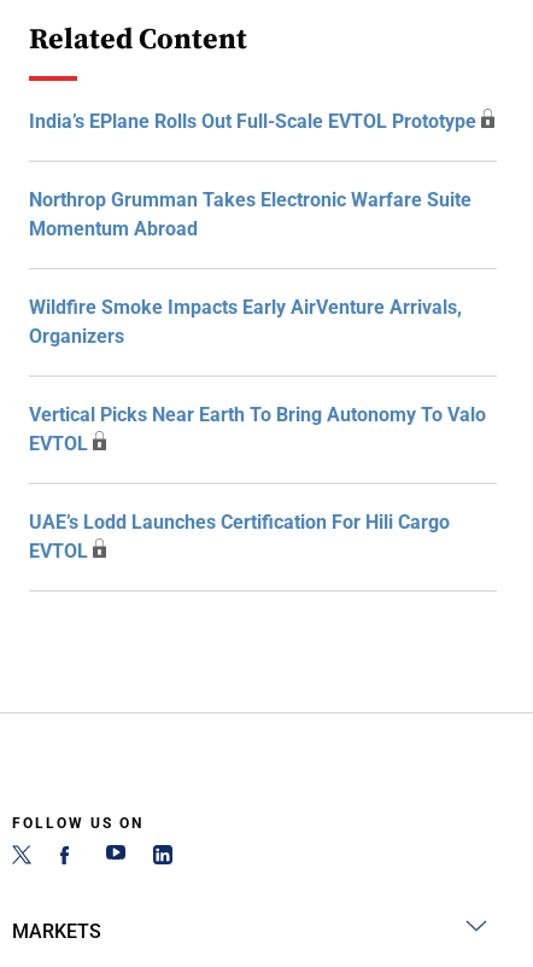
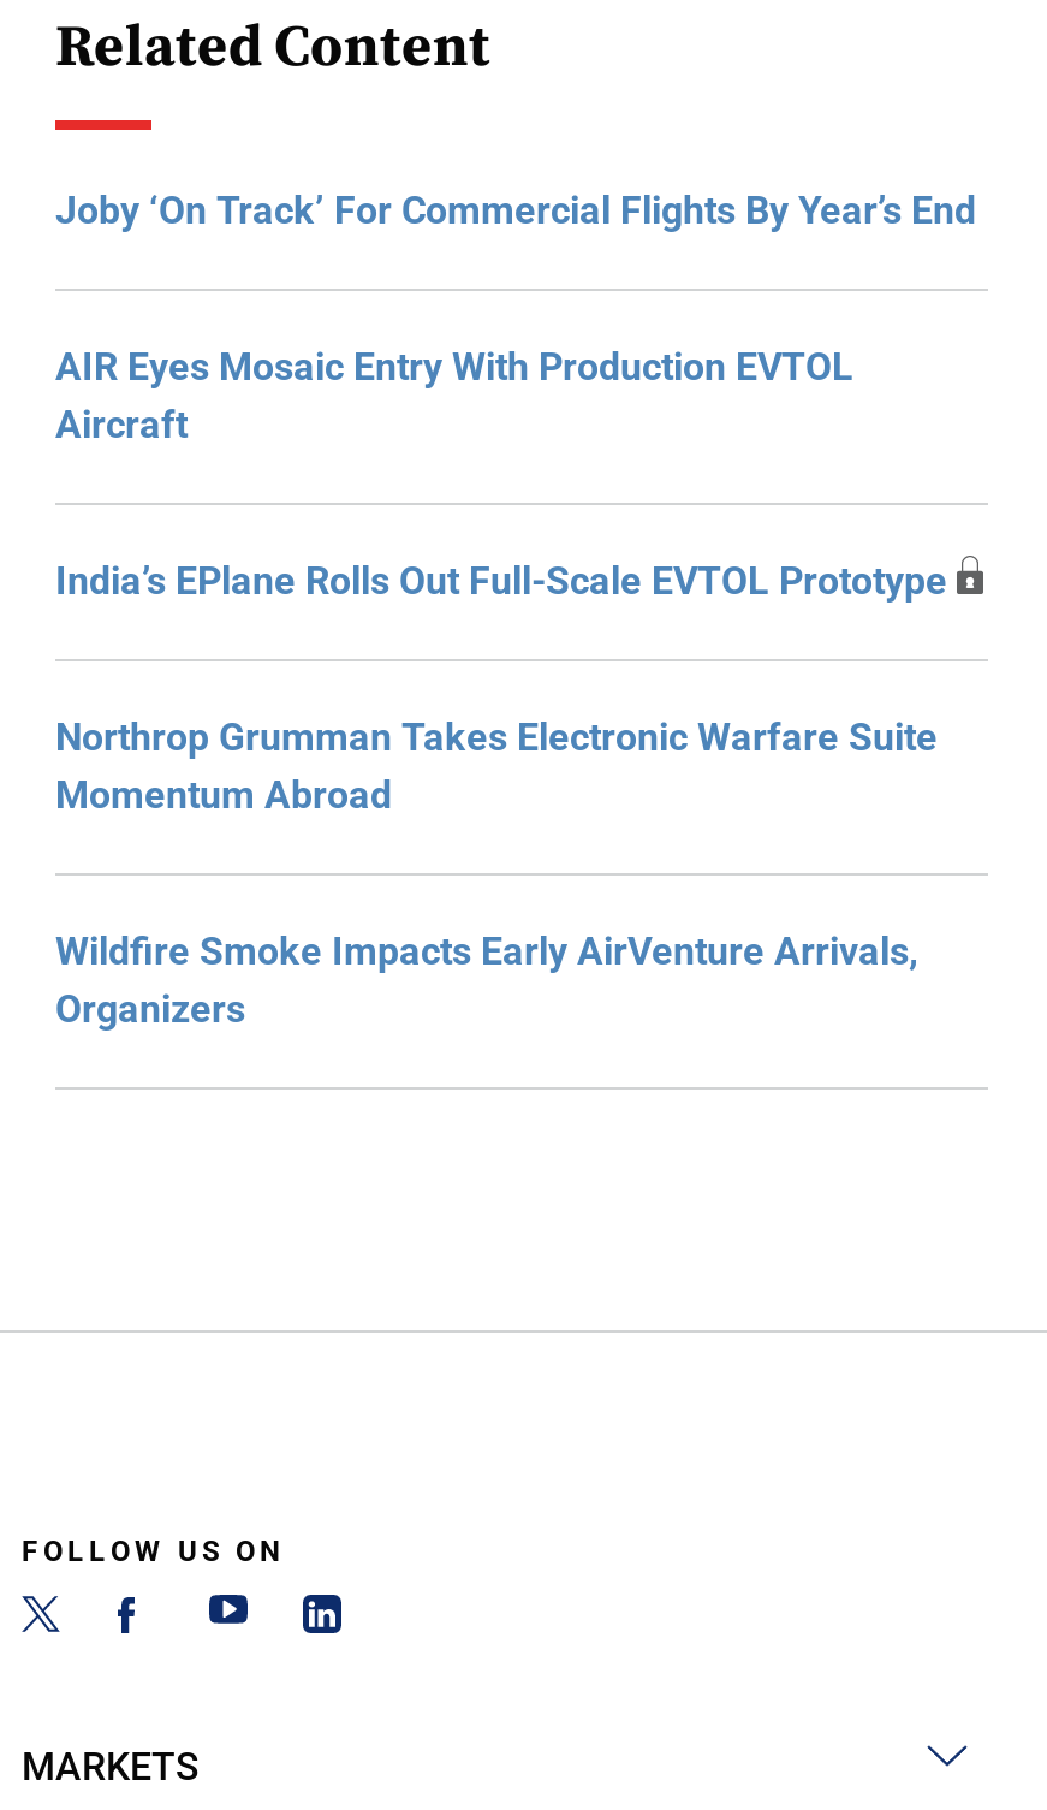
+ Joby ‘On Track’ For Commercial Flights By Year’s End
+ AIR Eyes Mosaic Entry With Production EVTOL
+ Aircraft

moved down: India’s EPlane Rolls Out Full-Scale EVTOL Prototype | Northrop Grumman Takes Electronic Warfare Suite | Momentum Abroad | Wildfire Smoke Impacts Early AirVenture Arrivals, | Organizers

- Vertical Picks Near Earth To Bring Autonomy To Valo
- EVTOL
- UAE’s Lodd Launches Certification For Hili Cargo
- EVTOL
